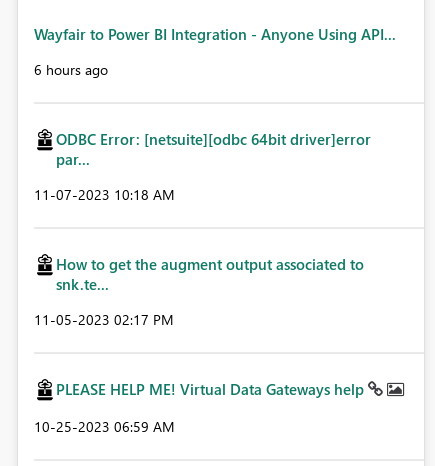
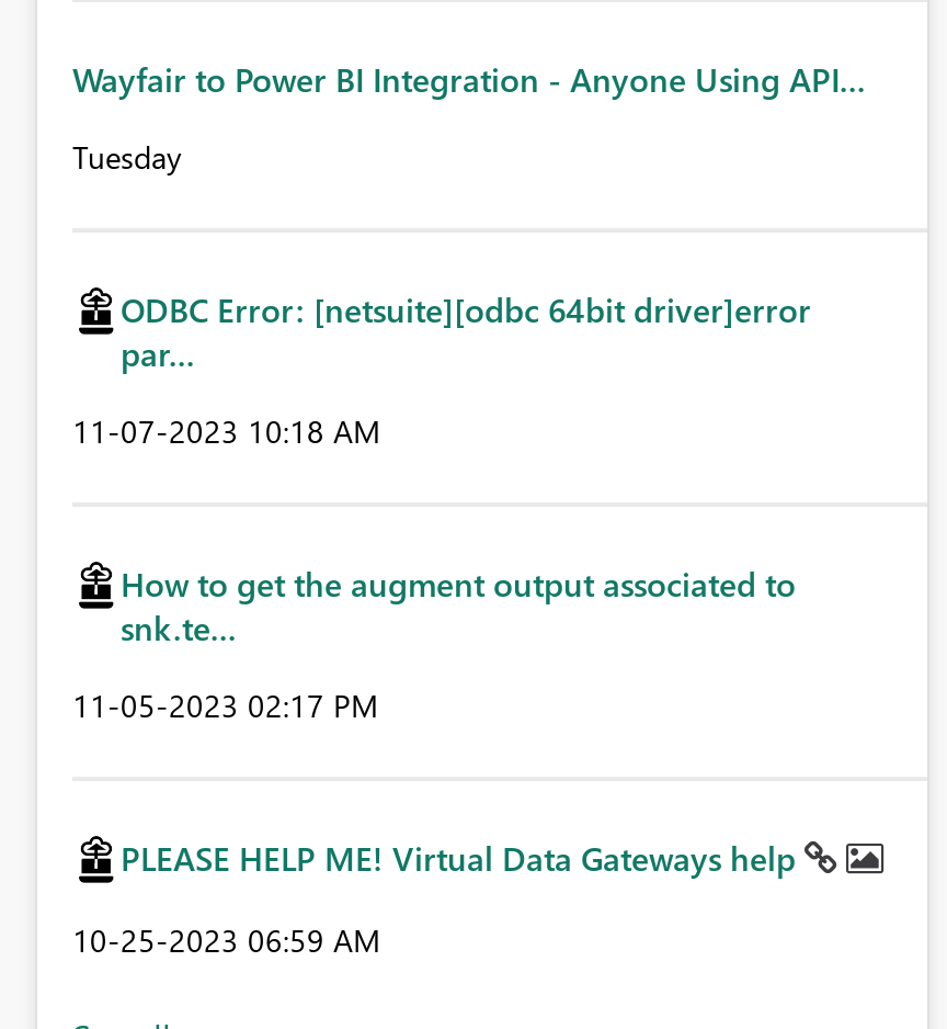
- 6 hours ago
+ Tuesday
